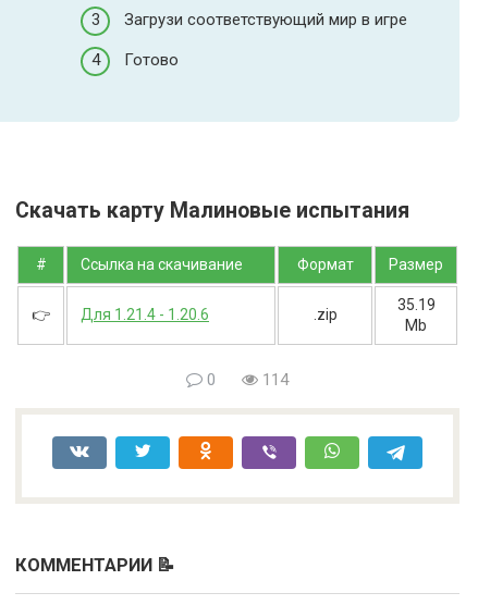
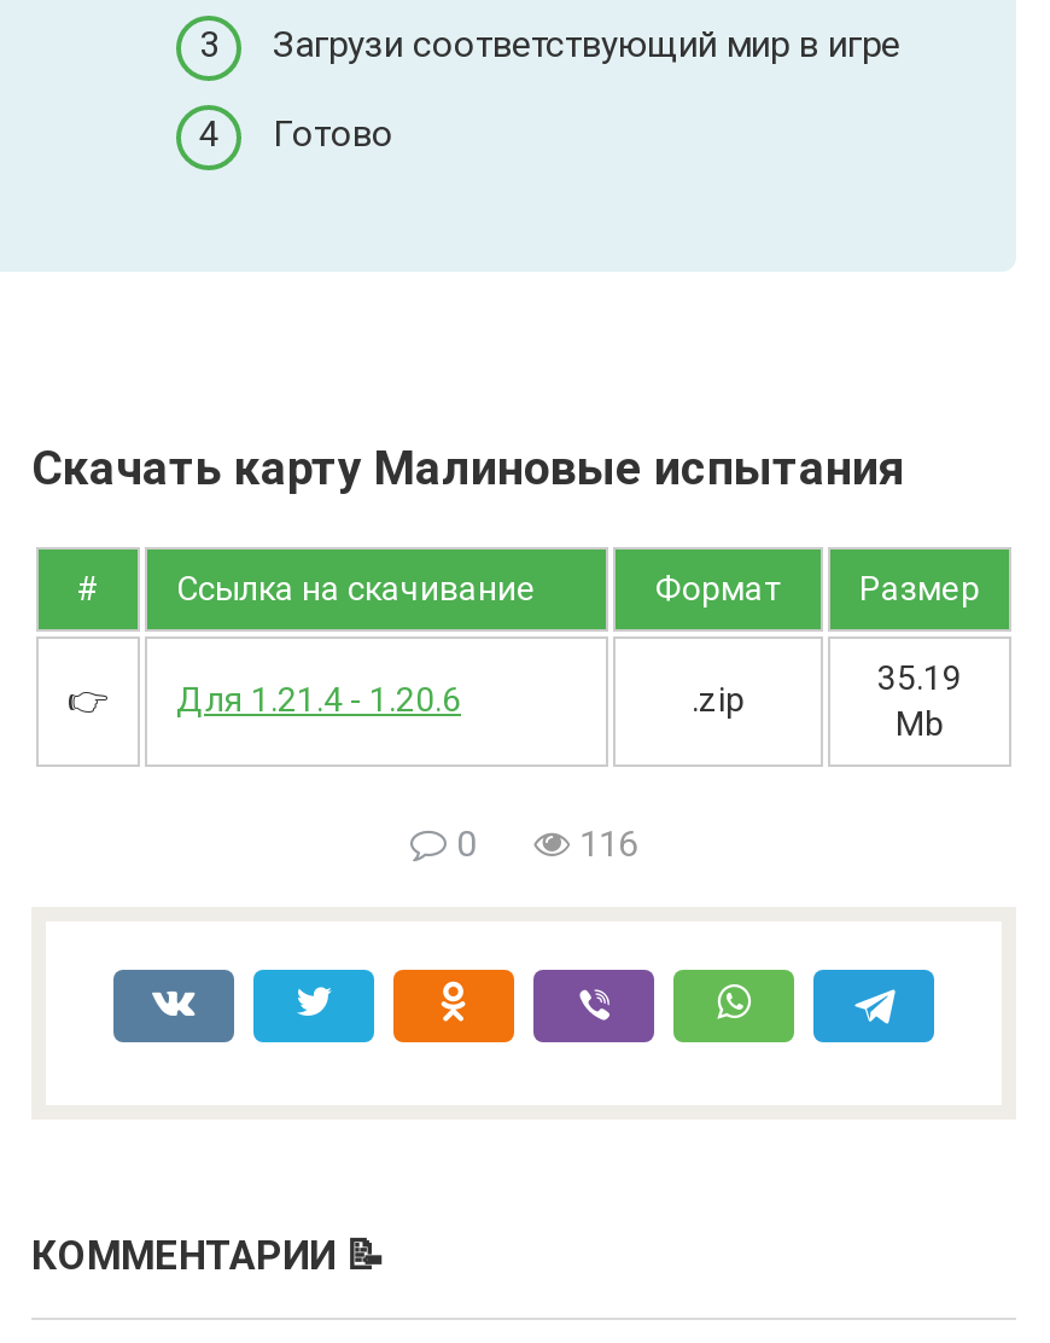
- 114
+ 116
